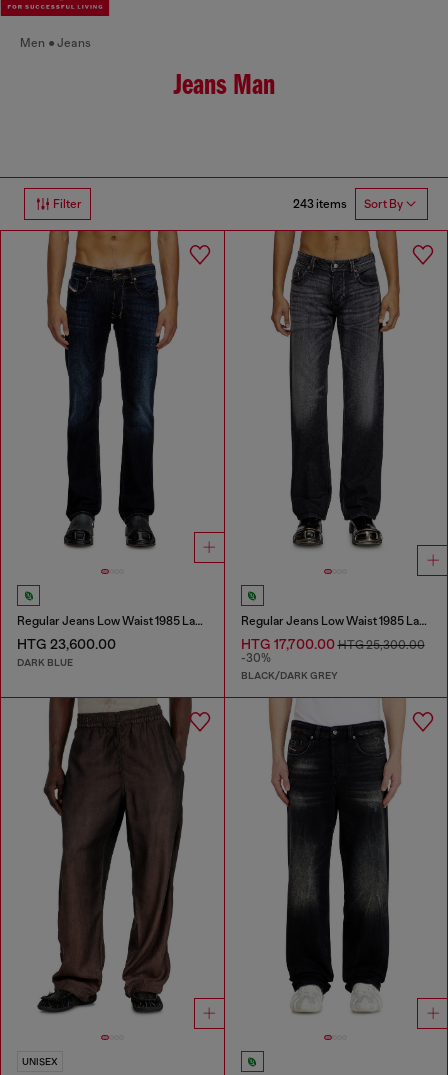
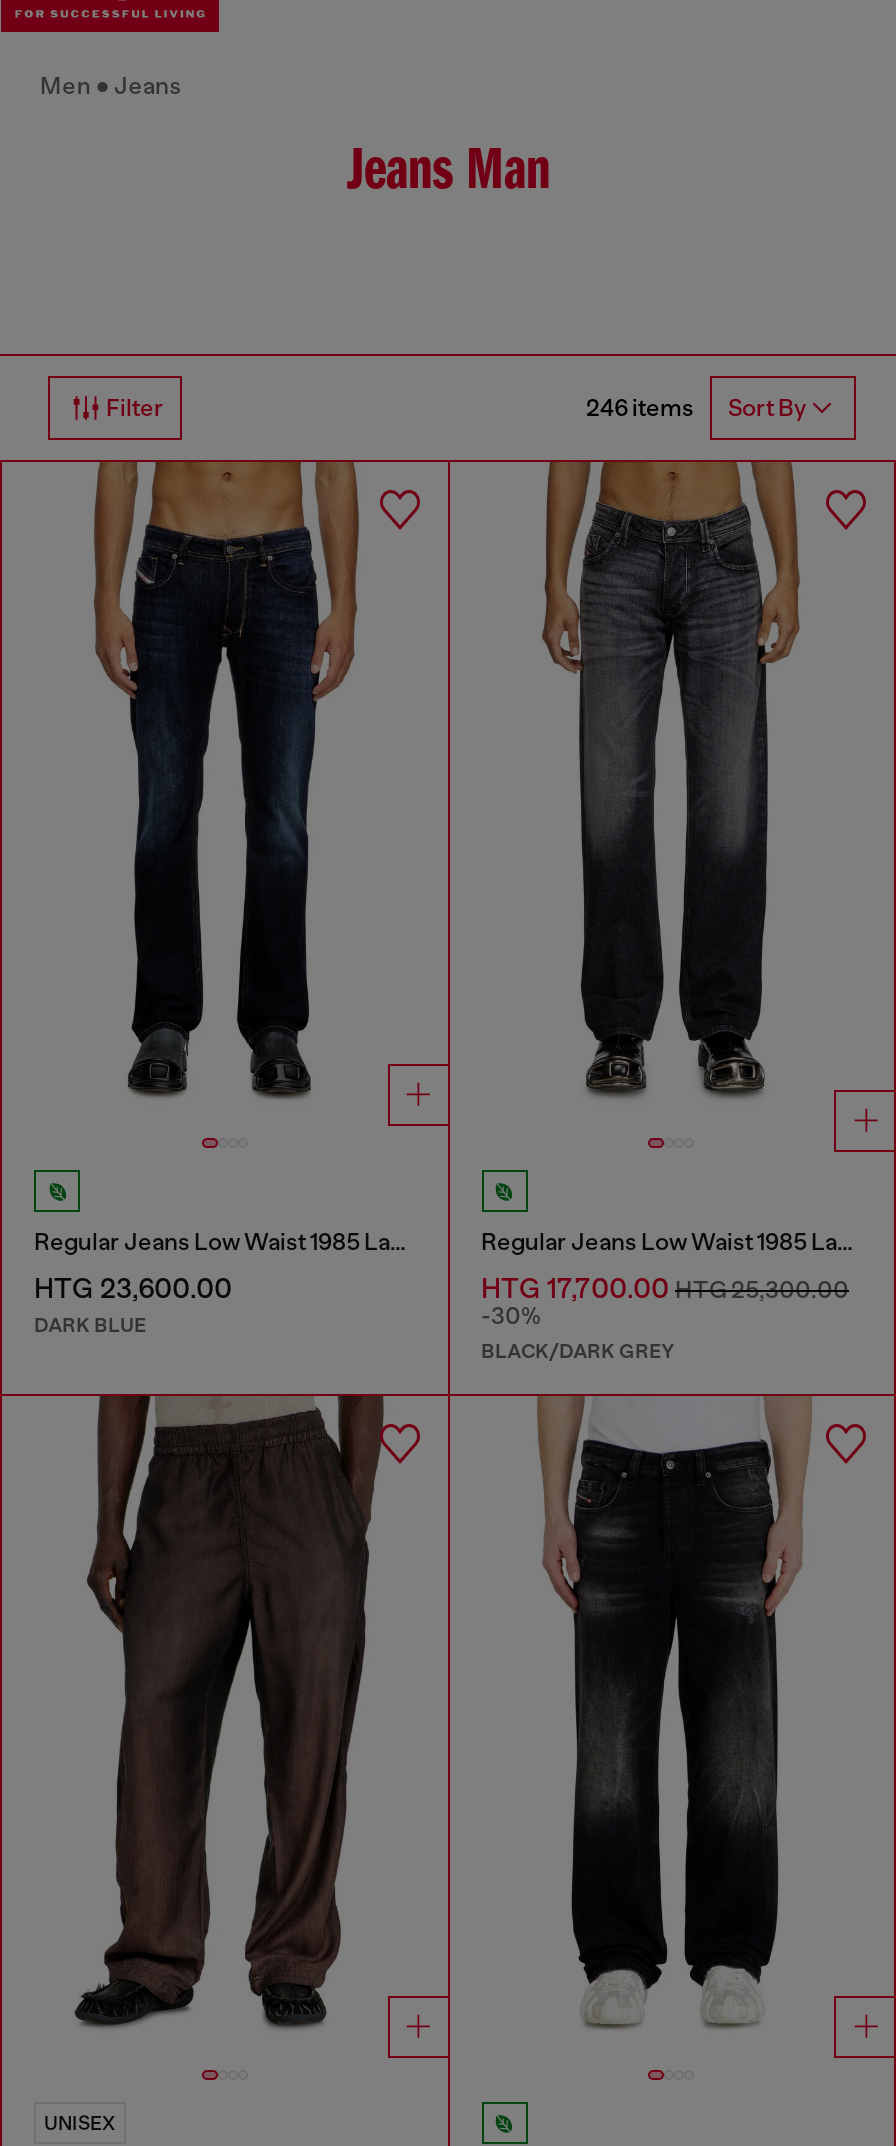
- 243 items Sort By
+ 246 items Sort By
